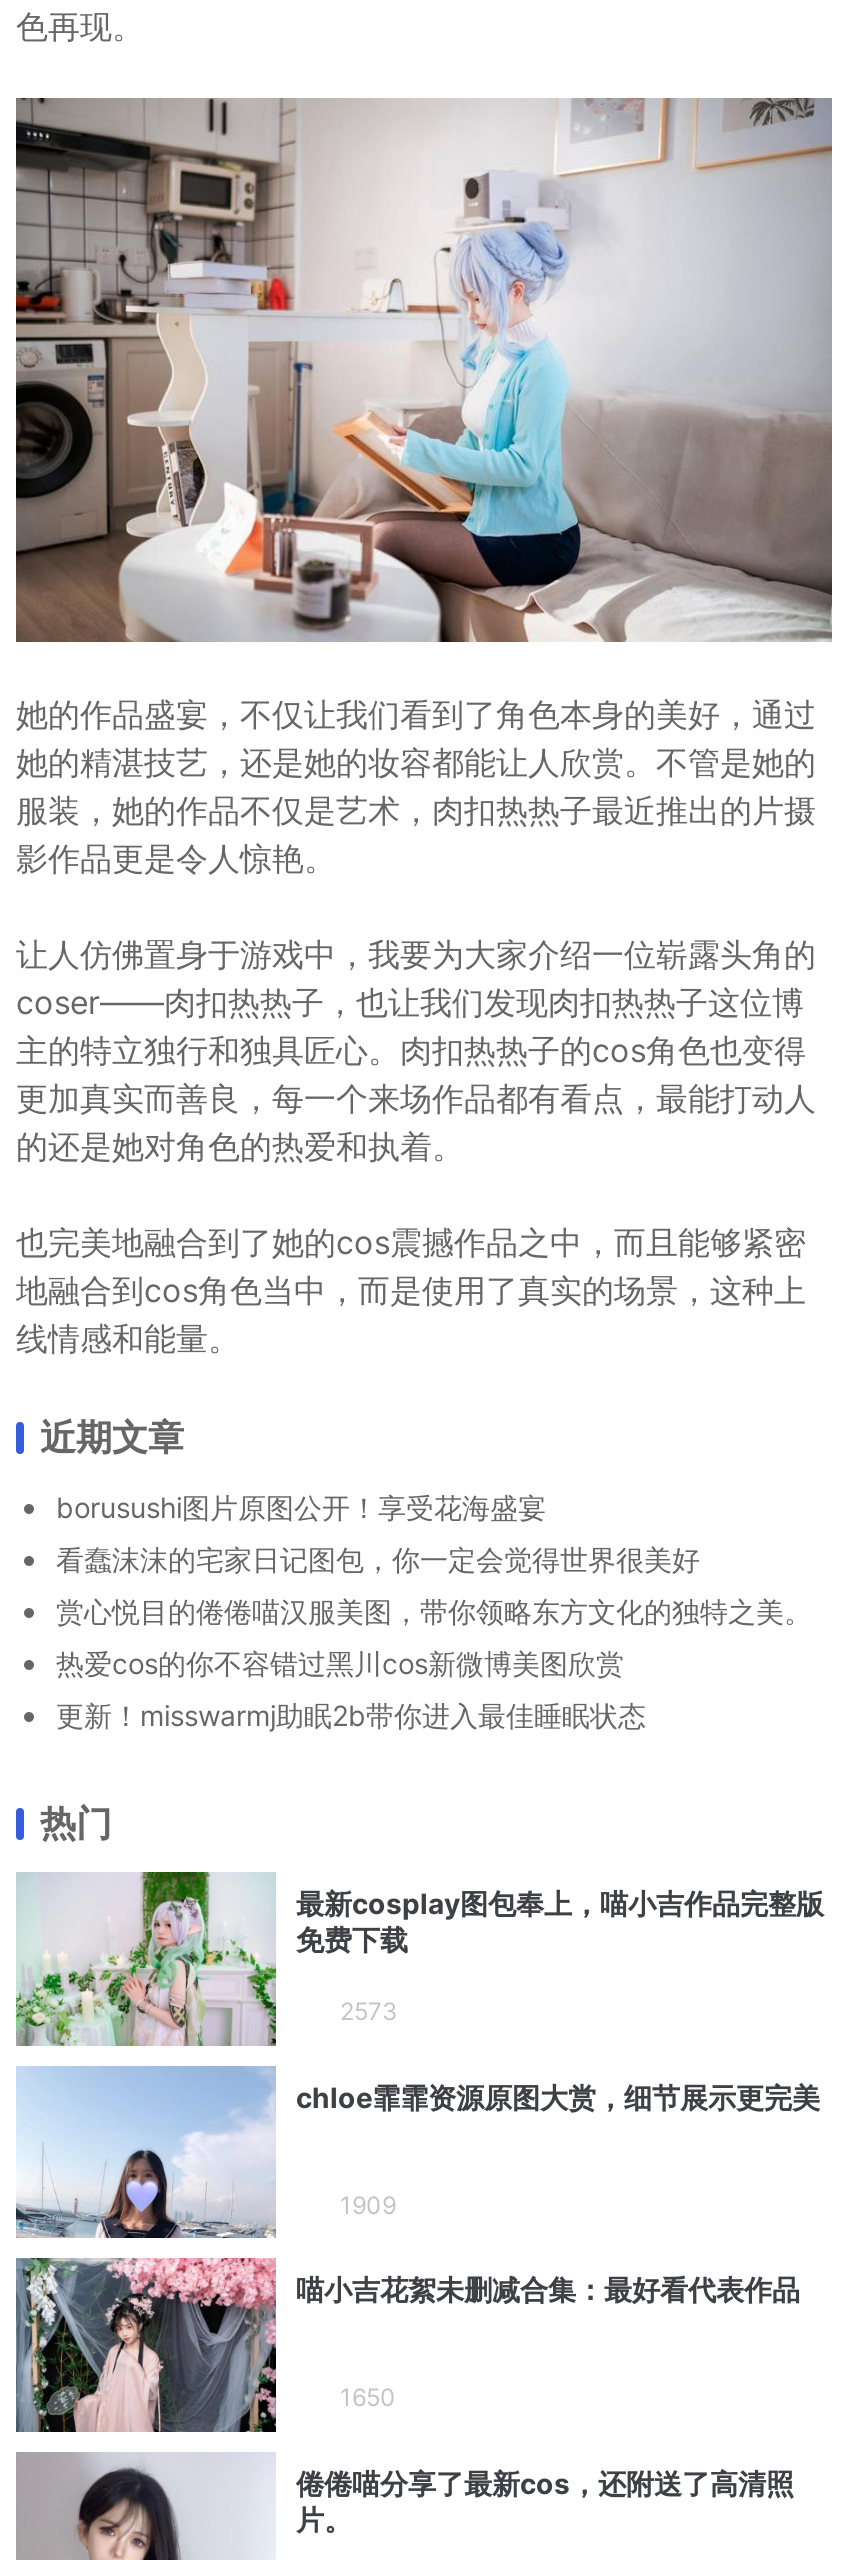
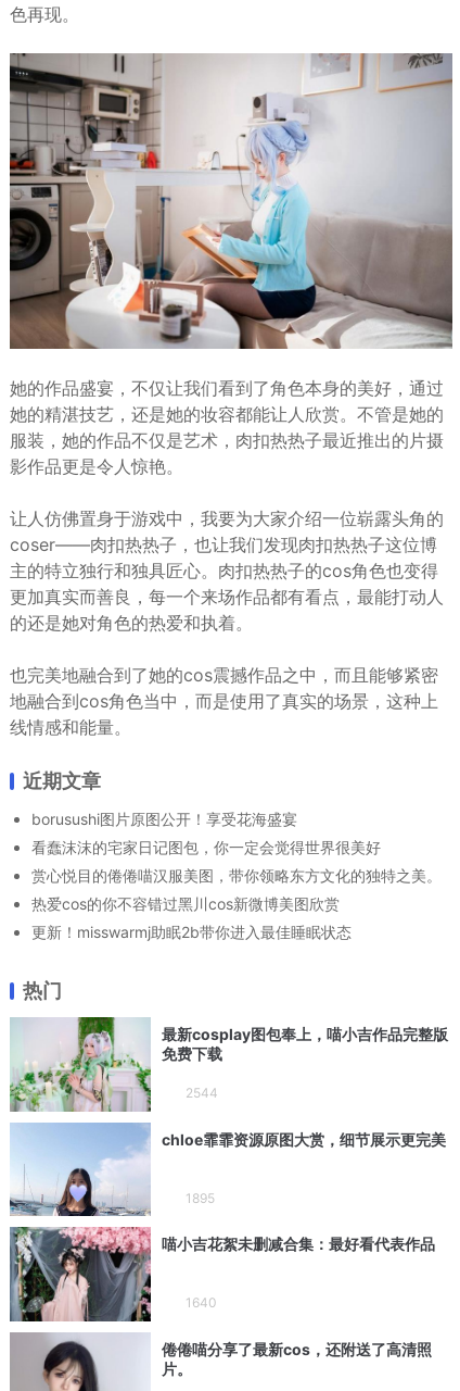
- 2573
+ 2544

- 1909
+ 1895

- 1650
+ 1640
